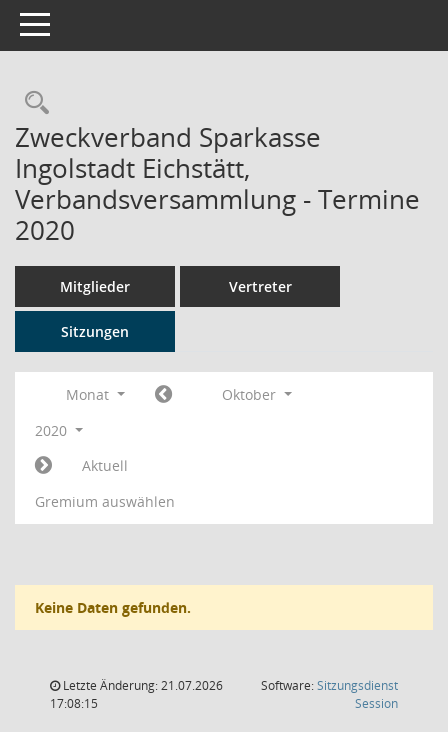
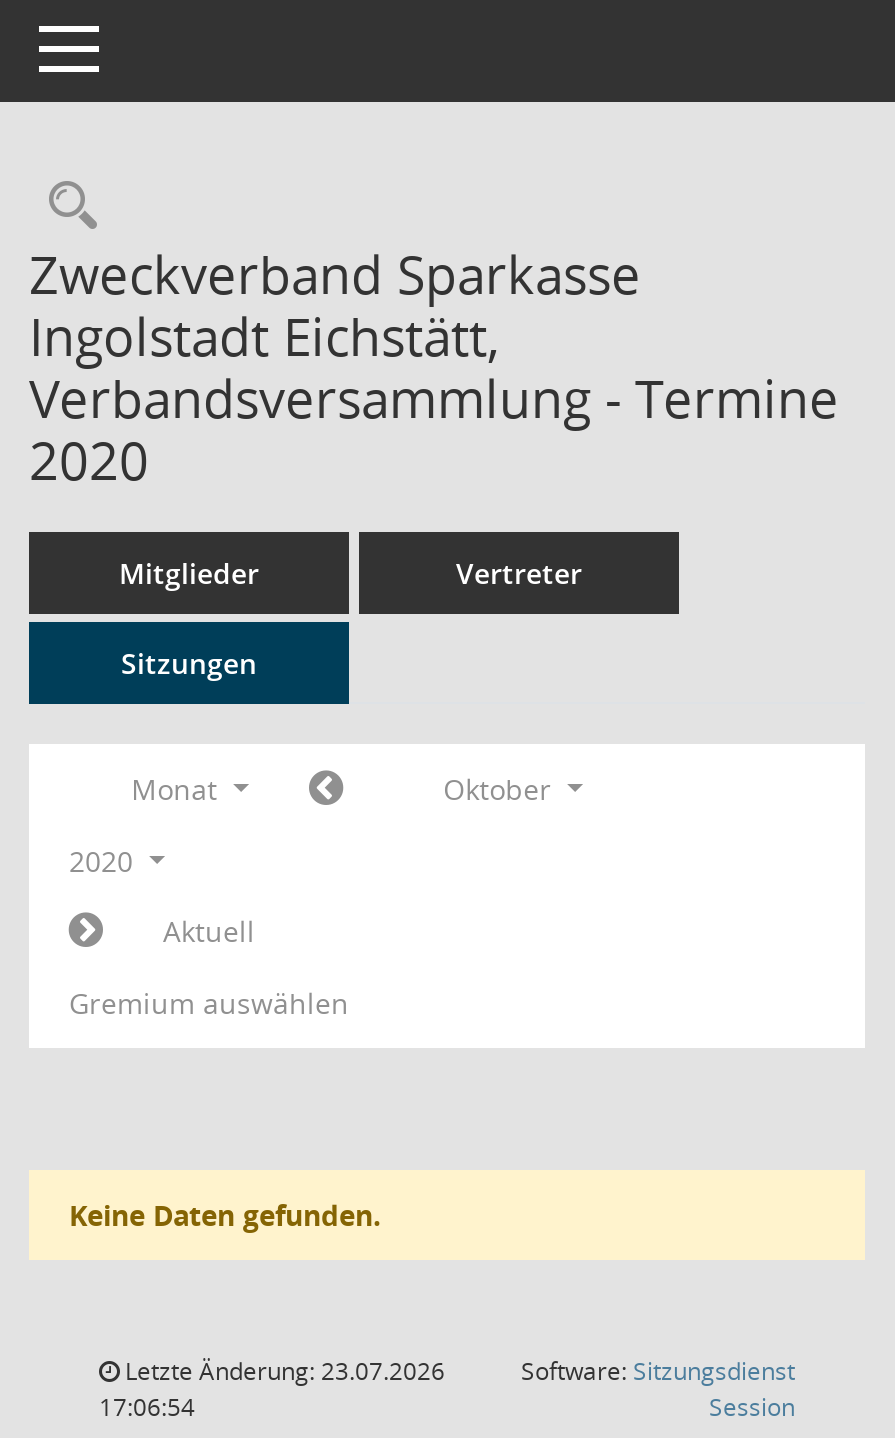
- Letzte Änderung: 21.07.2026
+ Letzte Änderung: 23.07.2026

- 17:08:15
+ 17:06:54
